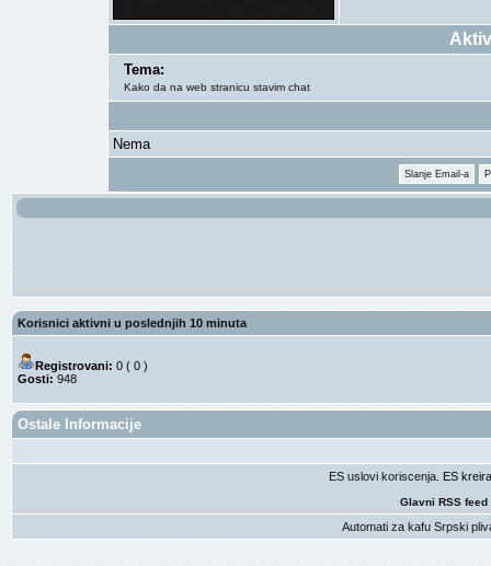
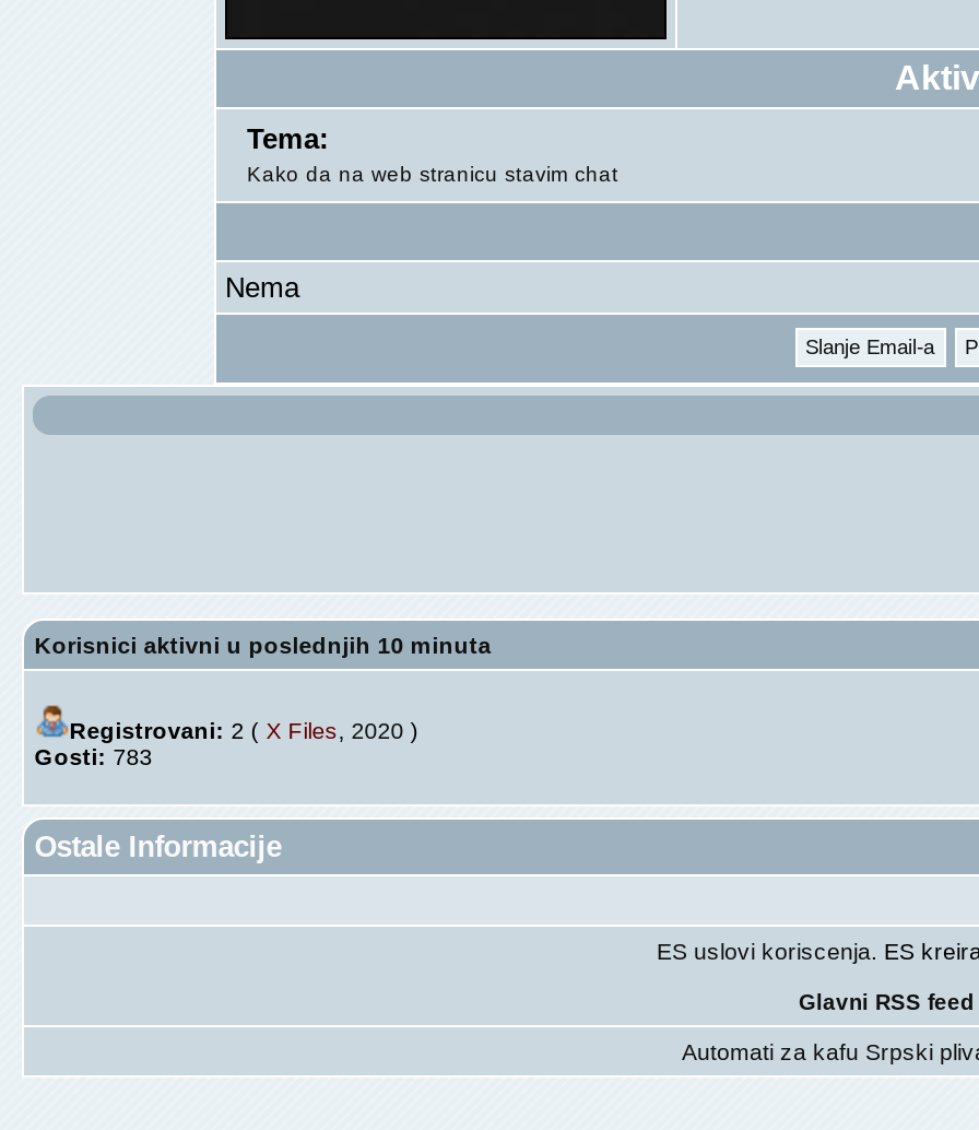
- Registrovani: 0 ( 0 )
+ Registrovani: 2 (X Files, 2020)

- Gosti:948
+ Gosti:783
